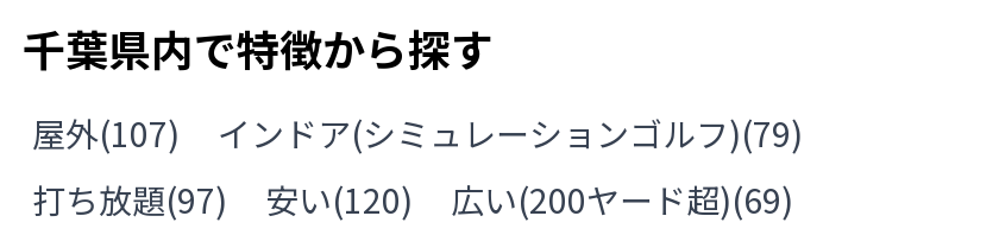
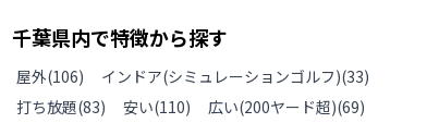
- 屋外(107)
+ 屋外(106)

- インドア(シミュレーションゴルフ)(79)
+ インドア(シミュレーションゴルフ)(33)

- 打ち放題(97)
+ 打ち放題(83)

- 安い(120)
+ 安い(110)
